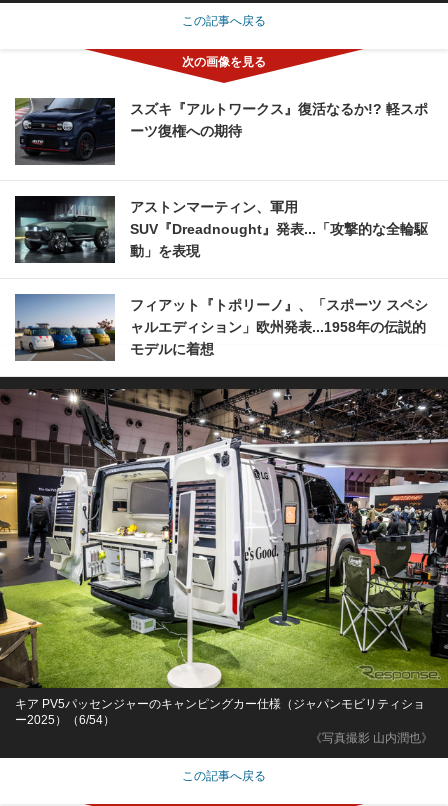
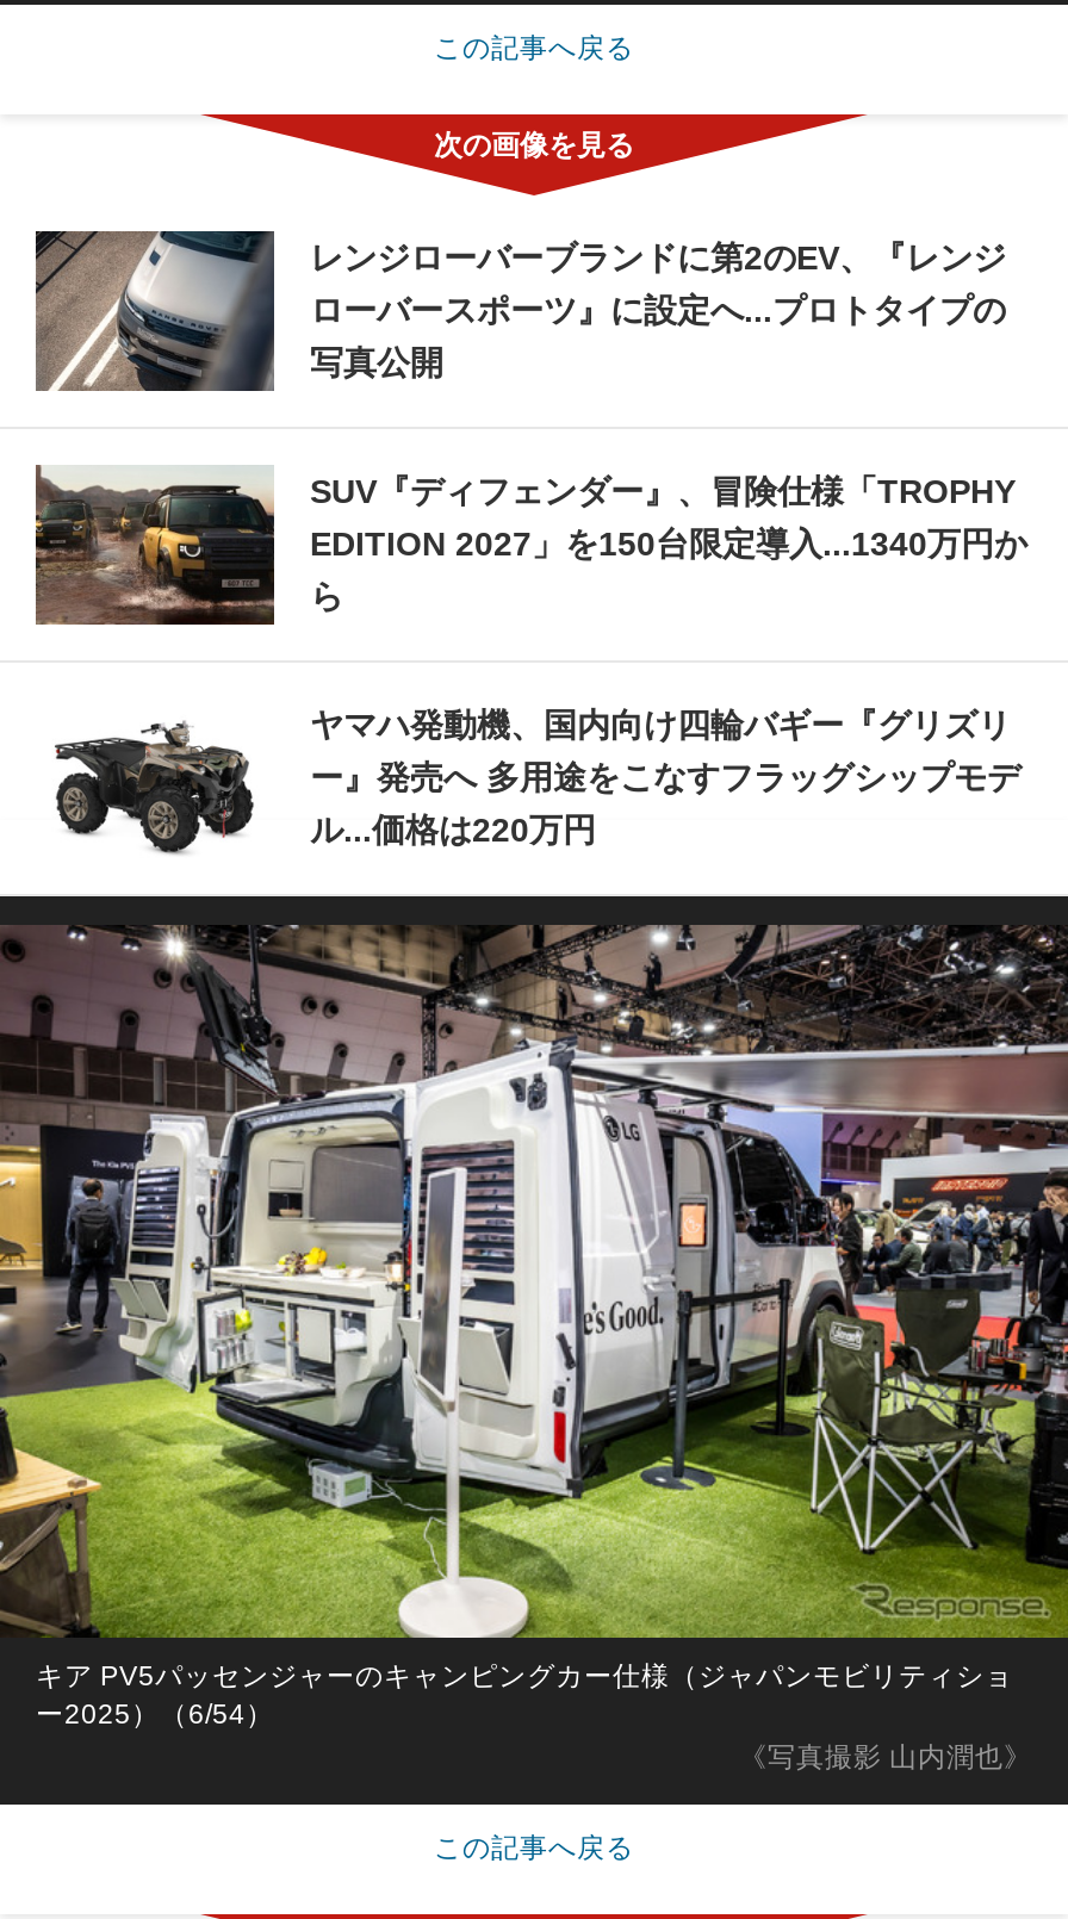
- [image]
- スズキ『アルトワークス』復活なるか!? 軽スポ
- ーツ復権への期待
+ [image]
+ レンジローバーブランドに第2のEV、『レンジ
+ ローバースポーツ』に設定へ...プロトタイプの
+ 写真公開

- [image]
- アストンマーティン、軍用
- SUV『Dreadnought』発表...「攻撃的な全輪駆
- 動」を表現
+ [image]
+ SUV『ディフェンダー』、冒険仕様「TROPHY
+ EDITION 2027」を150台限定導入...1340万円か
+ ら

- [image]
- フィアット『トポリーノ』、「スポーツ スペシ
- ャルエディション」欧州発表...1958年の伝説的
- モデルに着想
+ [image]
+ ヤマハ発動機、国内向け四輪バギー『グリズリ
+ ー』発売へ 多用途をこなすフラッグシップモデ
+ ル...価格は220万円
